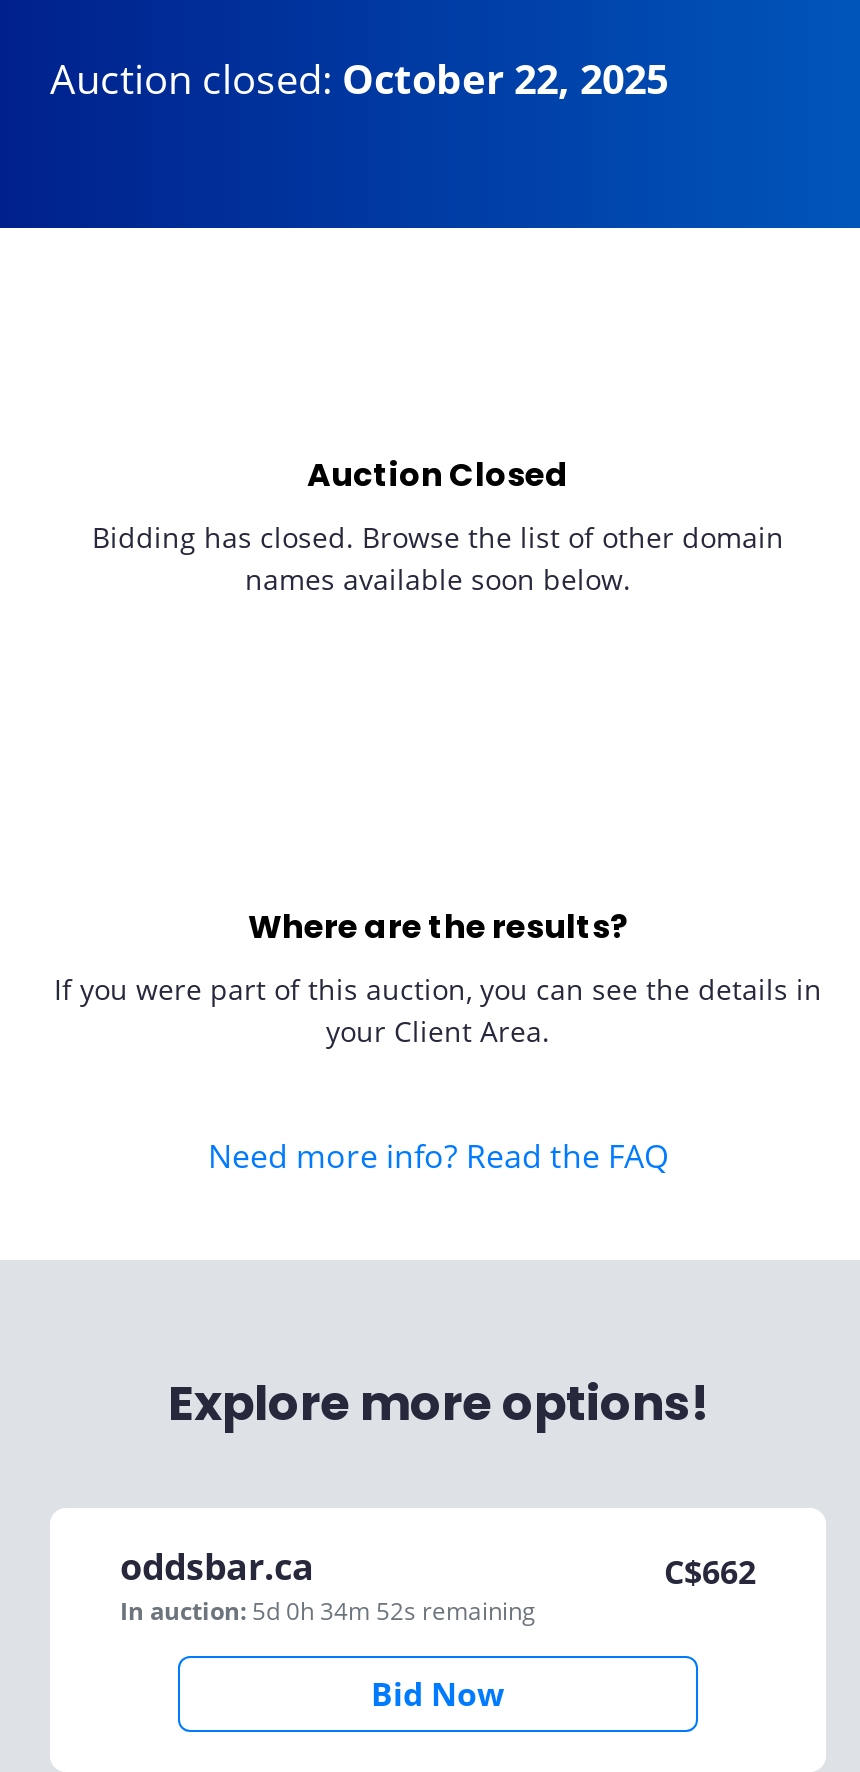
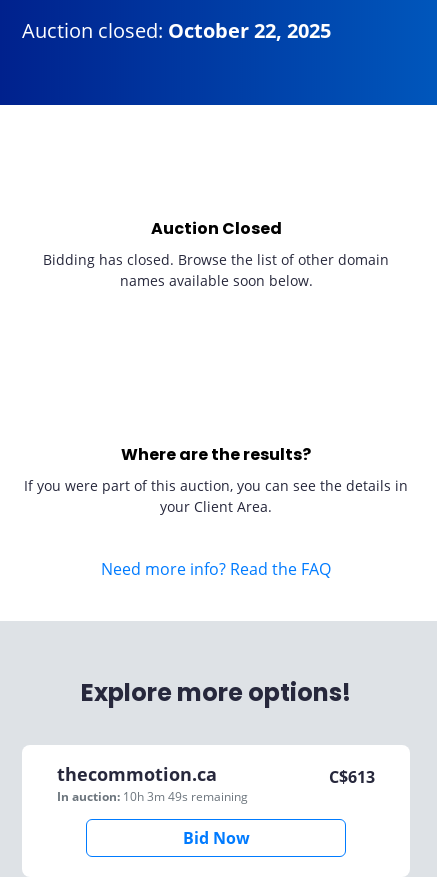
- oddsbar.ca
- In auction: 5d 0h 34m 52s remaining
+ thecommotion.ca
+ In auction: 10h 3m 49s remaining

- C$662
+ C$613
